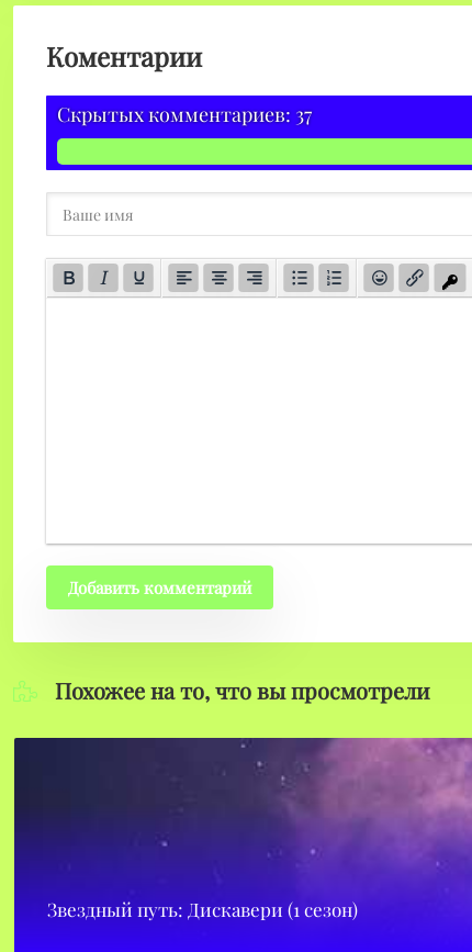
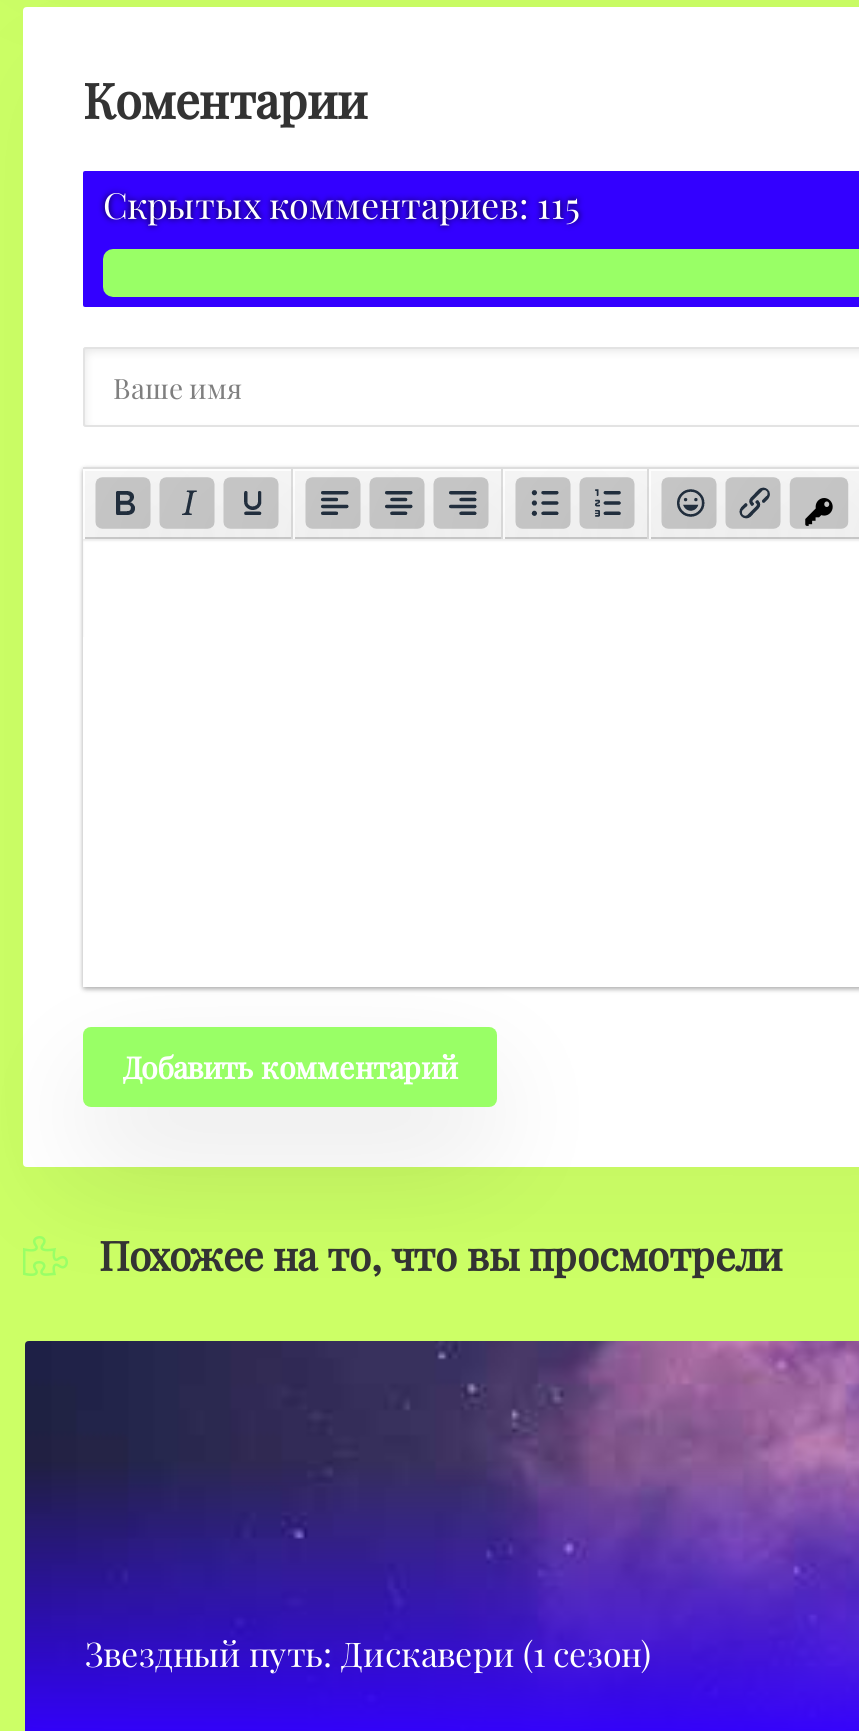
- Скрытых комментариев: 37
+ Скрытых комментариев: 115
